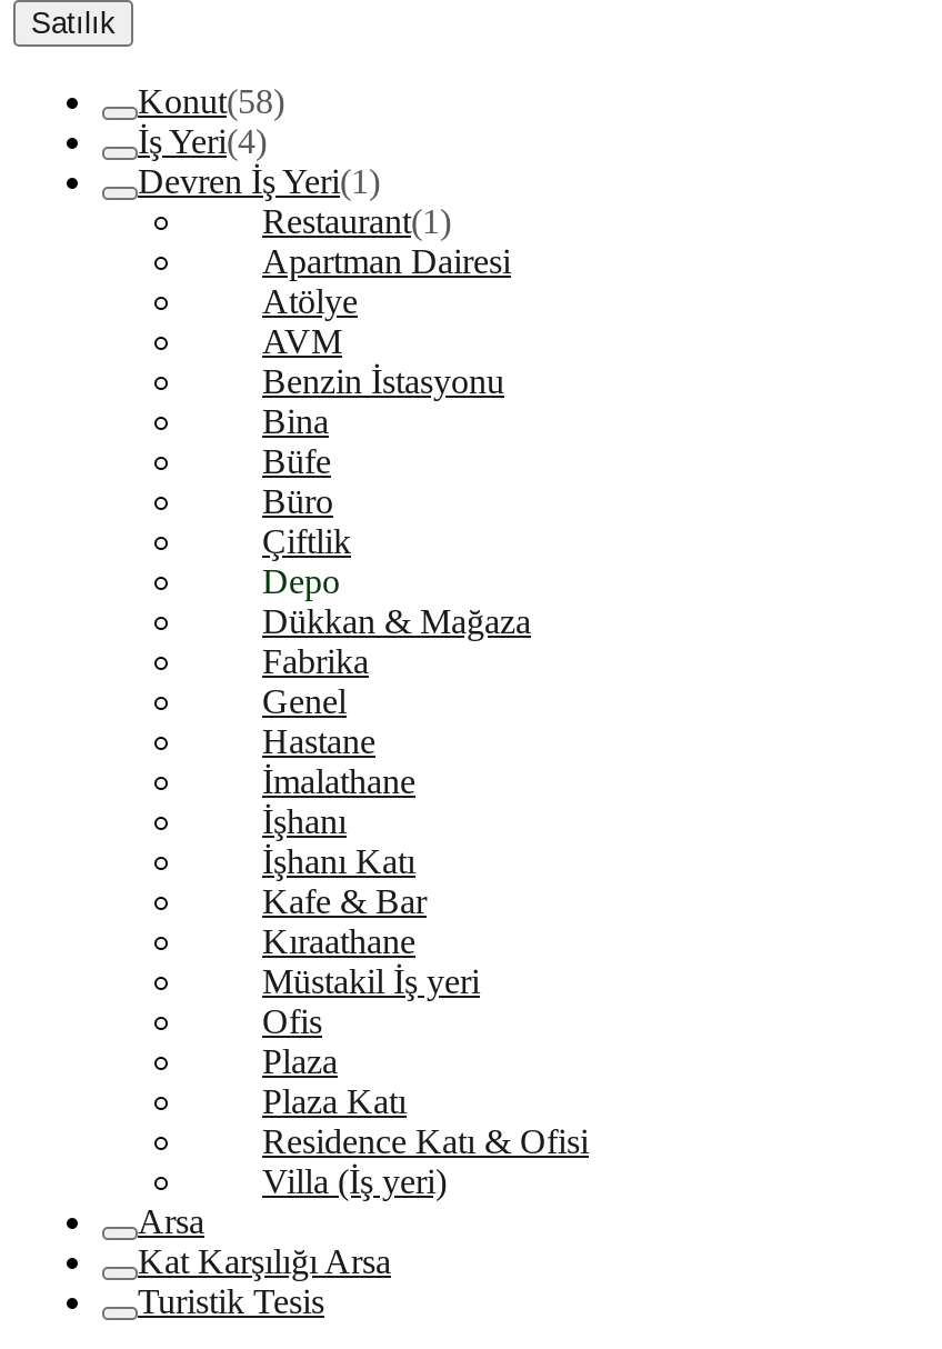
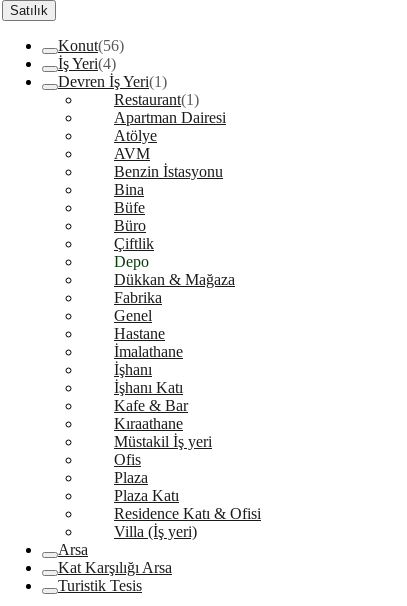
- Konut(58)
+ Konut(56)
